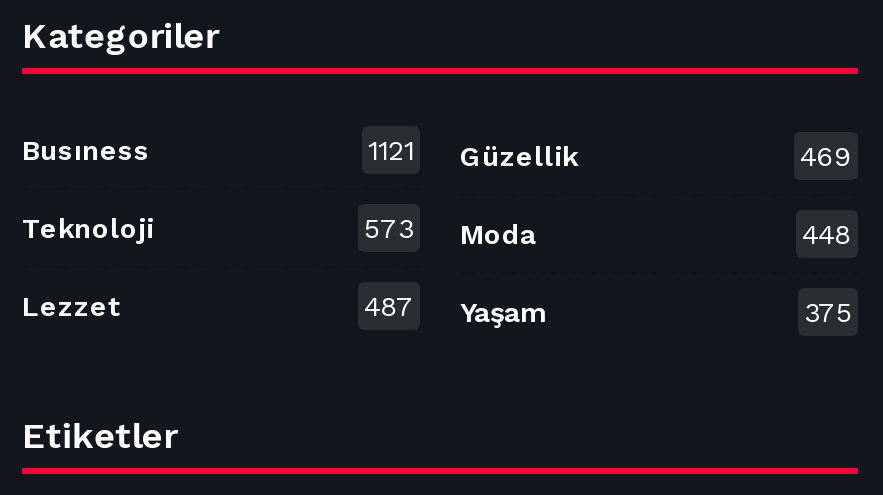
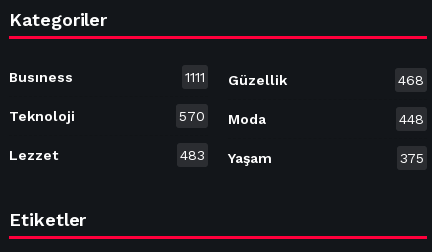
- 1121 Güzellik
+ 1111 Güzellik

- 469
+ 468

- 573 Moda
+ 570 Moda

- 487 Yaşam
+ 483 Yaşam
